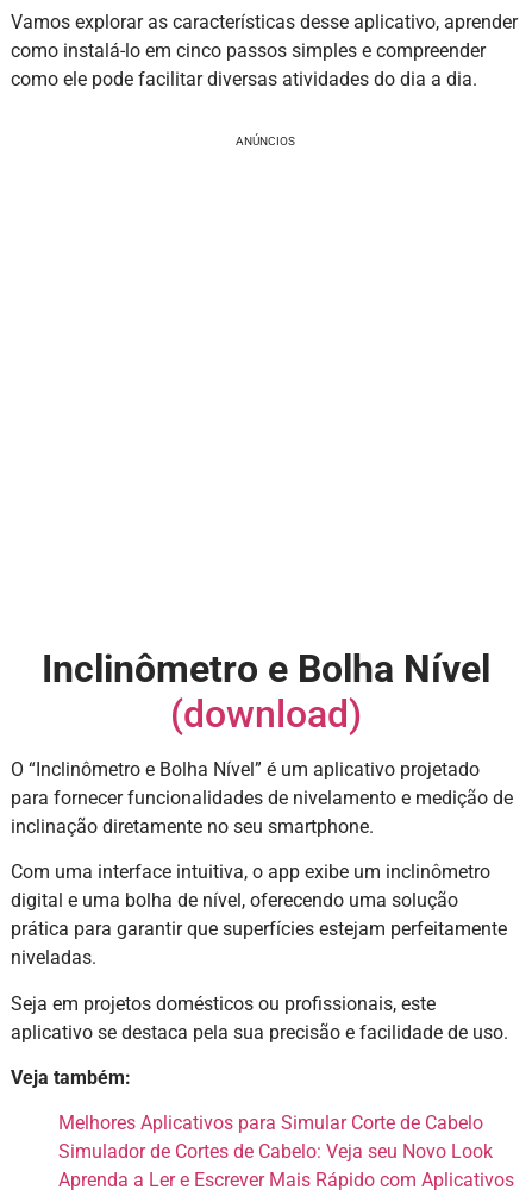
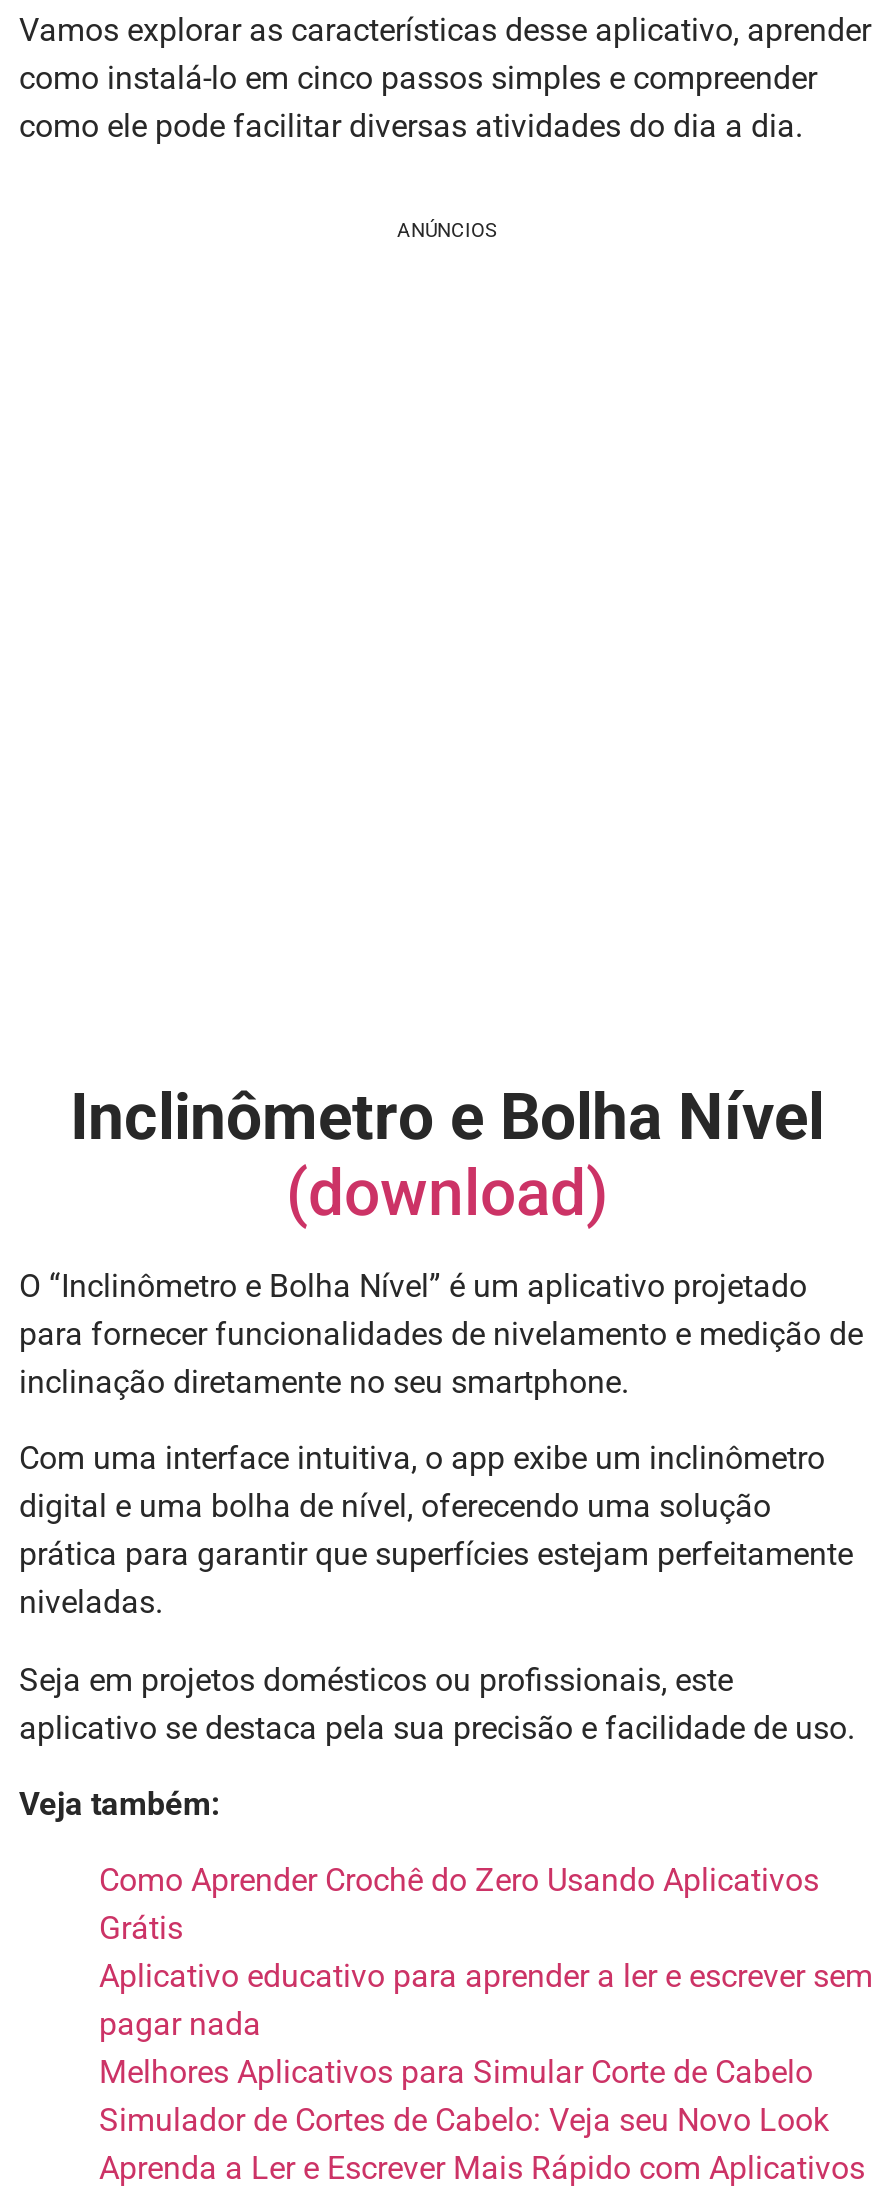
+ Como Aprender Crochê do Zero Usando Aplicativos
+ Grátis
+ Aplicativo educativo para aprender a ler e escrever sem
+ pagar nada
